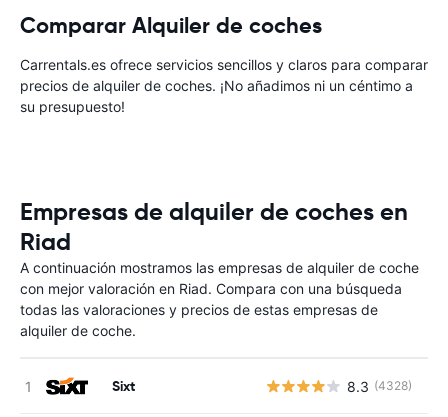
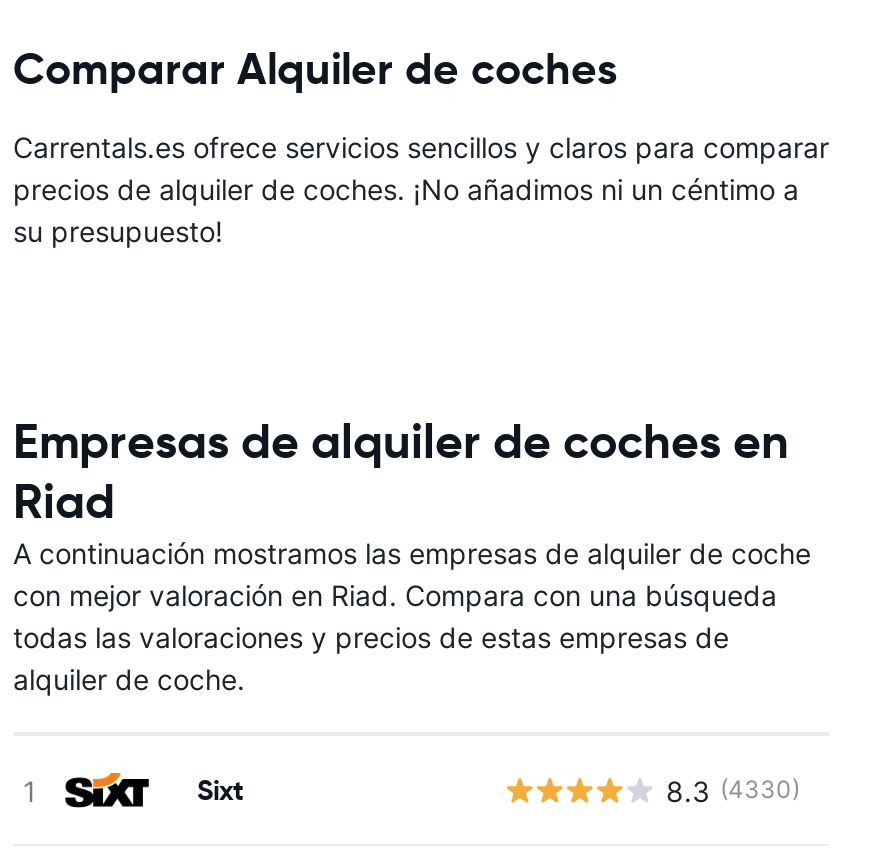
- 8.3 (4328)
+ 8.3 (4330)
